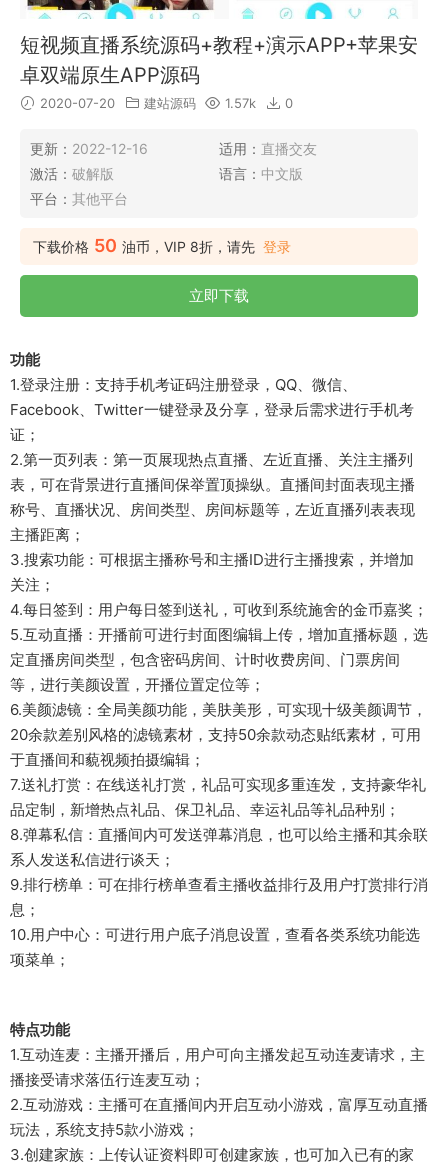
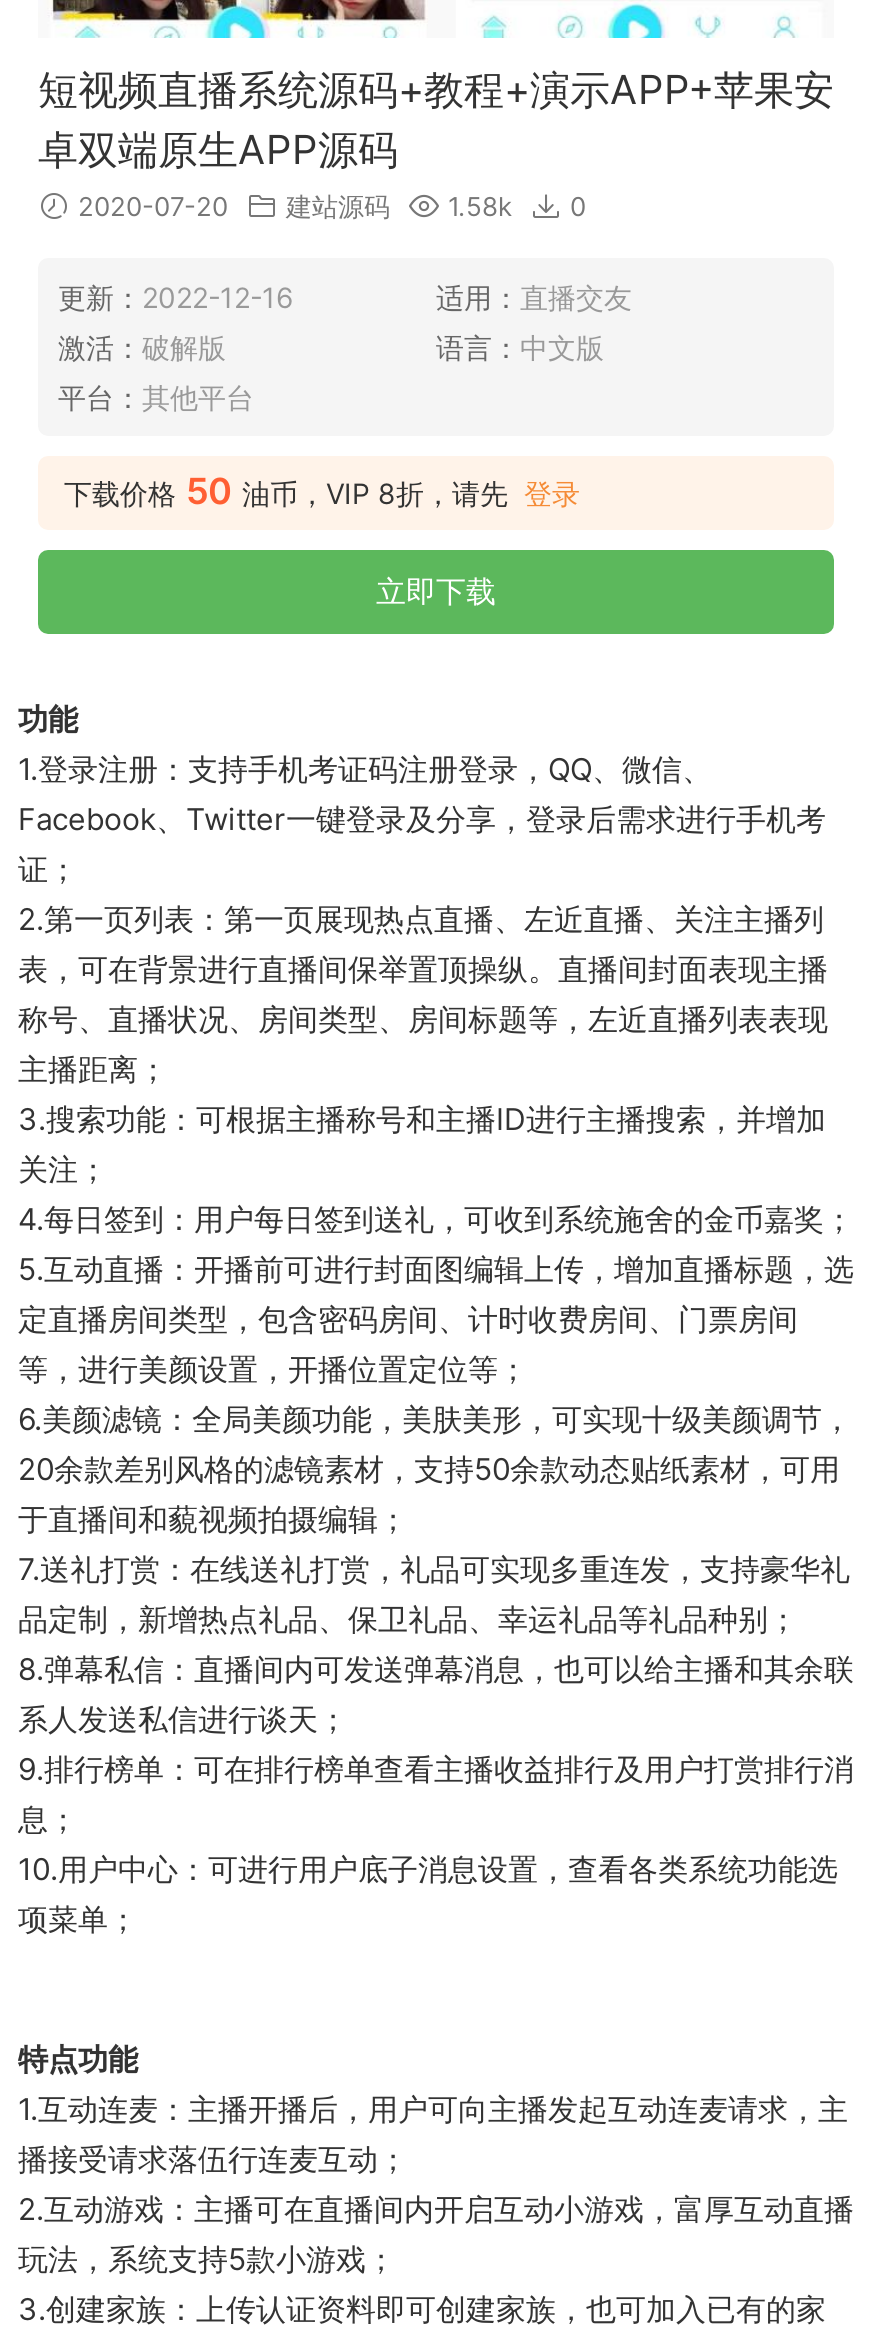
- 2020-07-20 建站源码 1.57k 0
+ 2020-07-20 建站源码 1.58k 0
